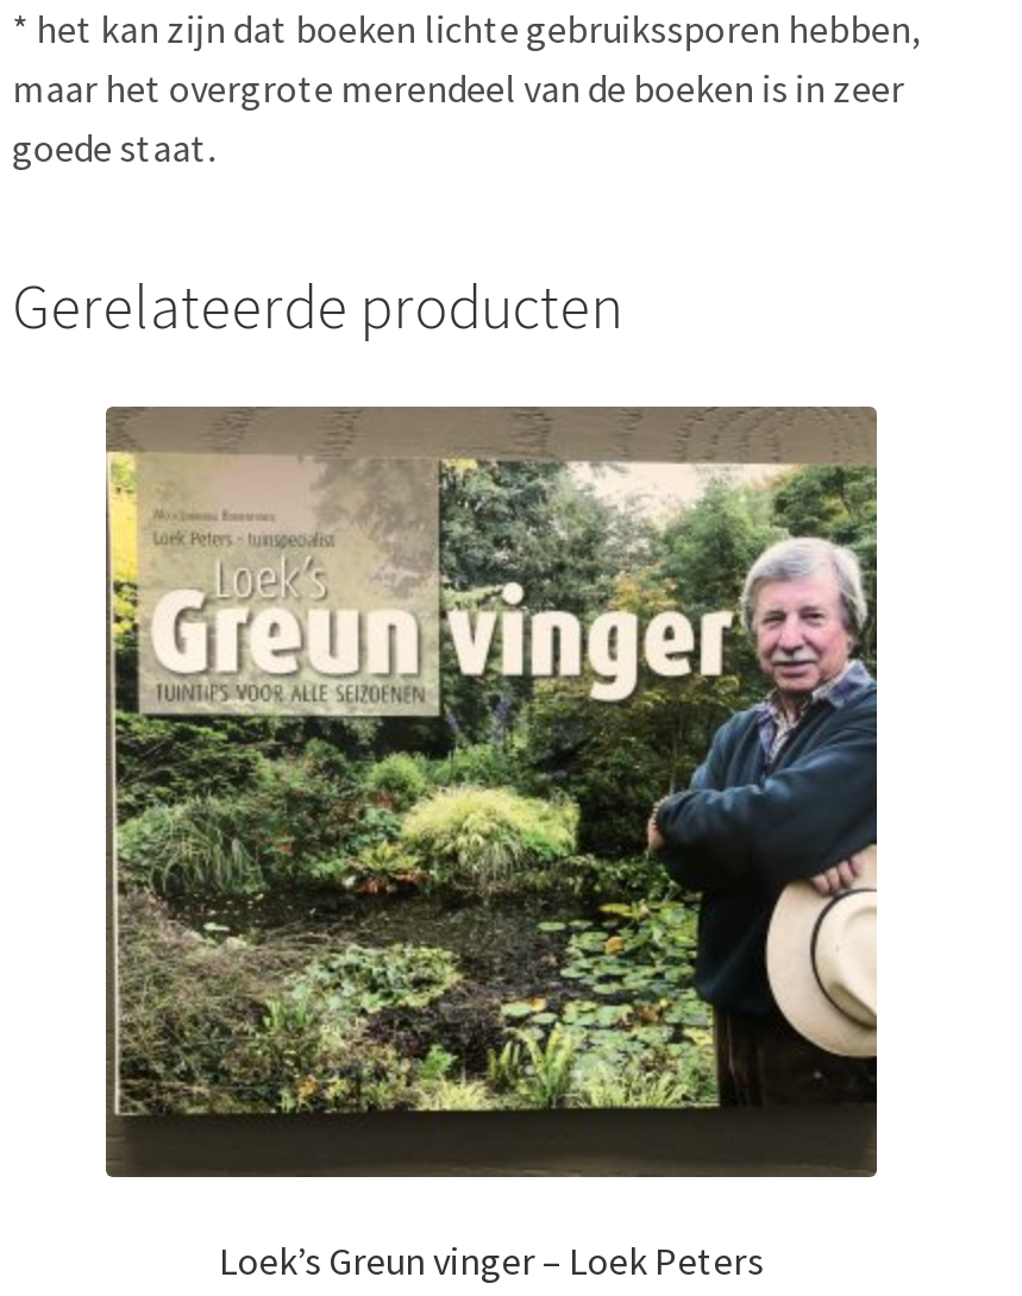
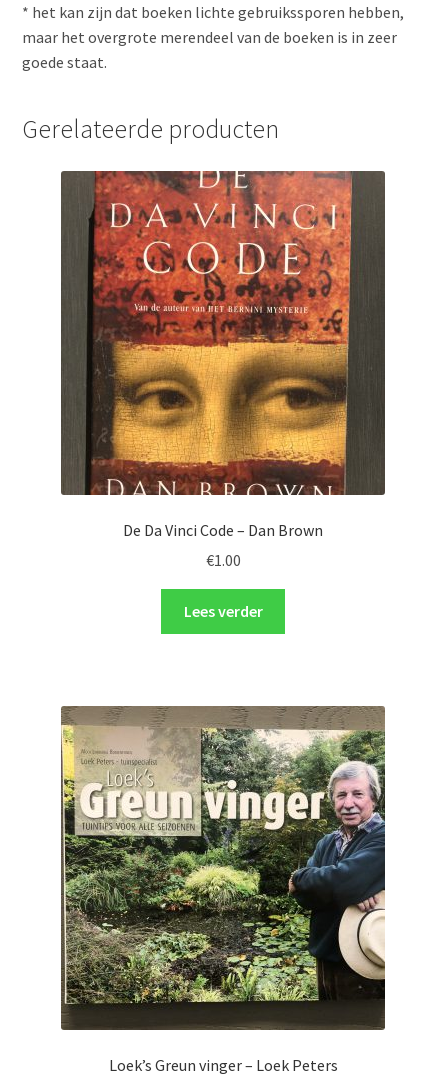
+ [image]
+ De Da Vinci Code – Dan Brown
+ €1.00
+ Lees verder
